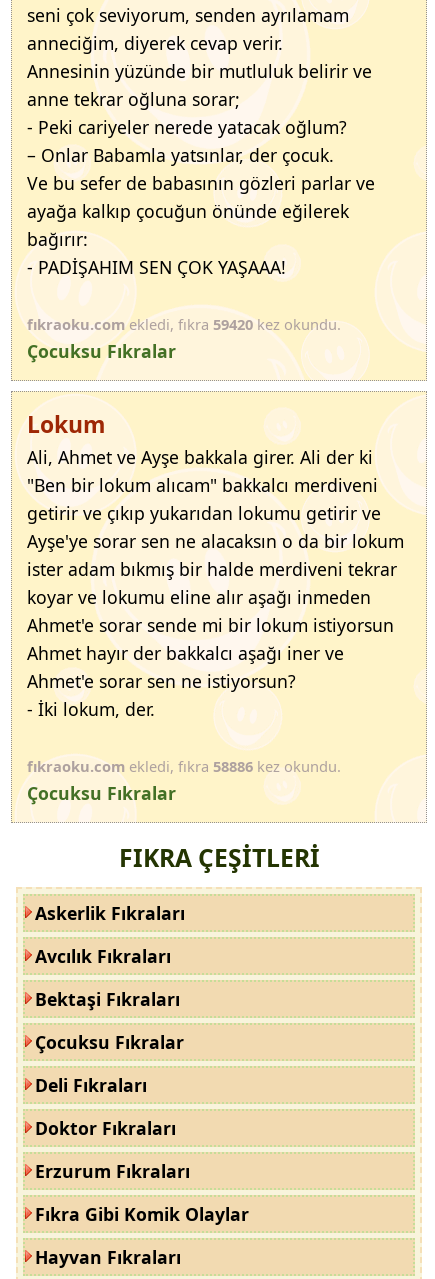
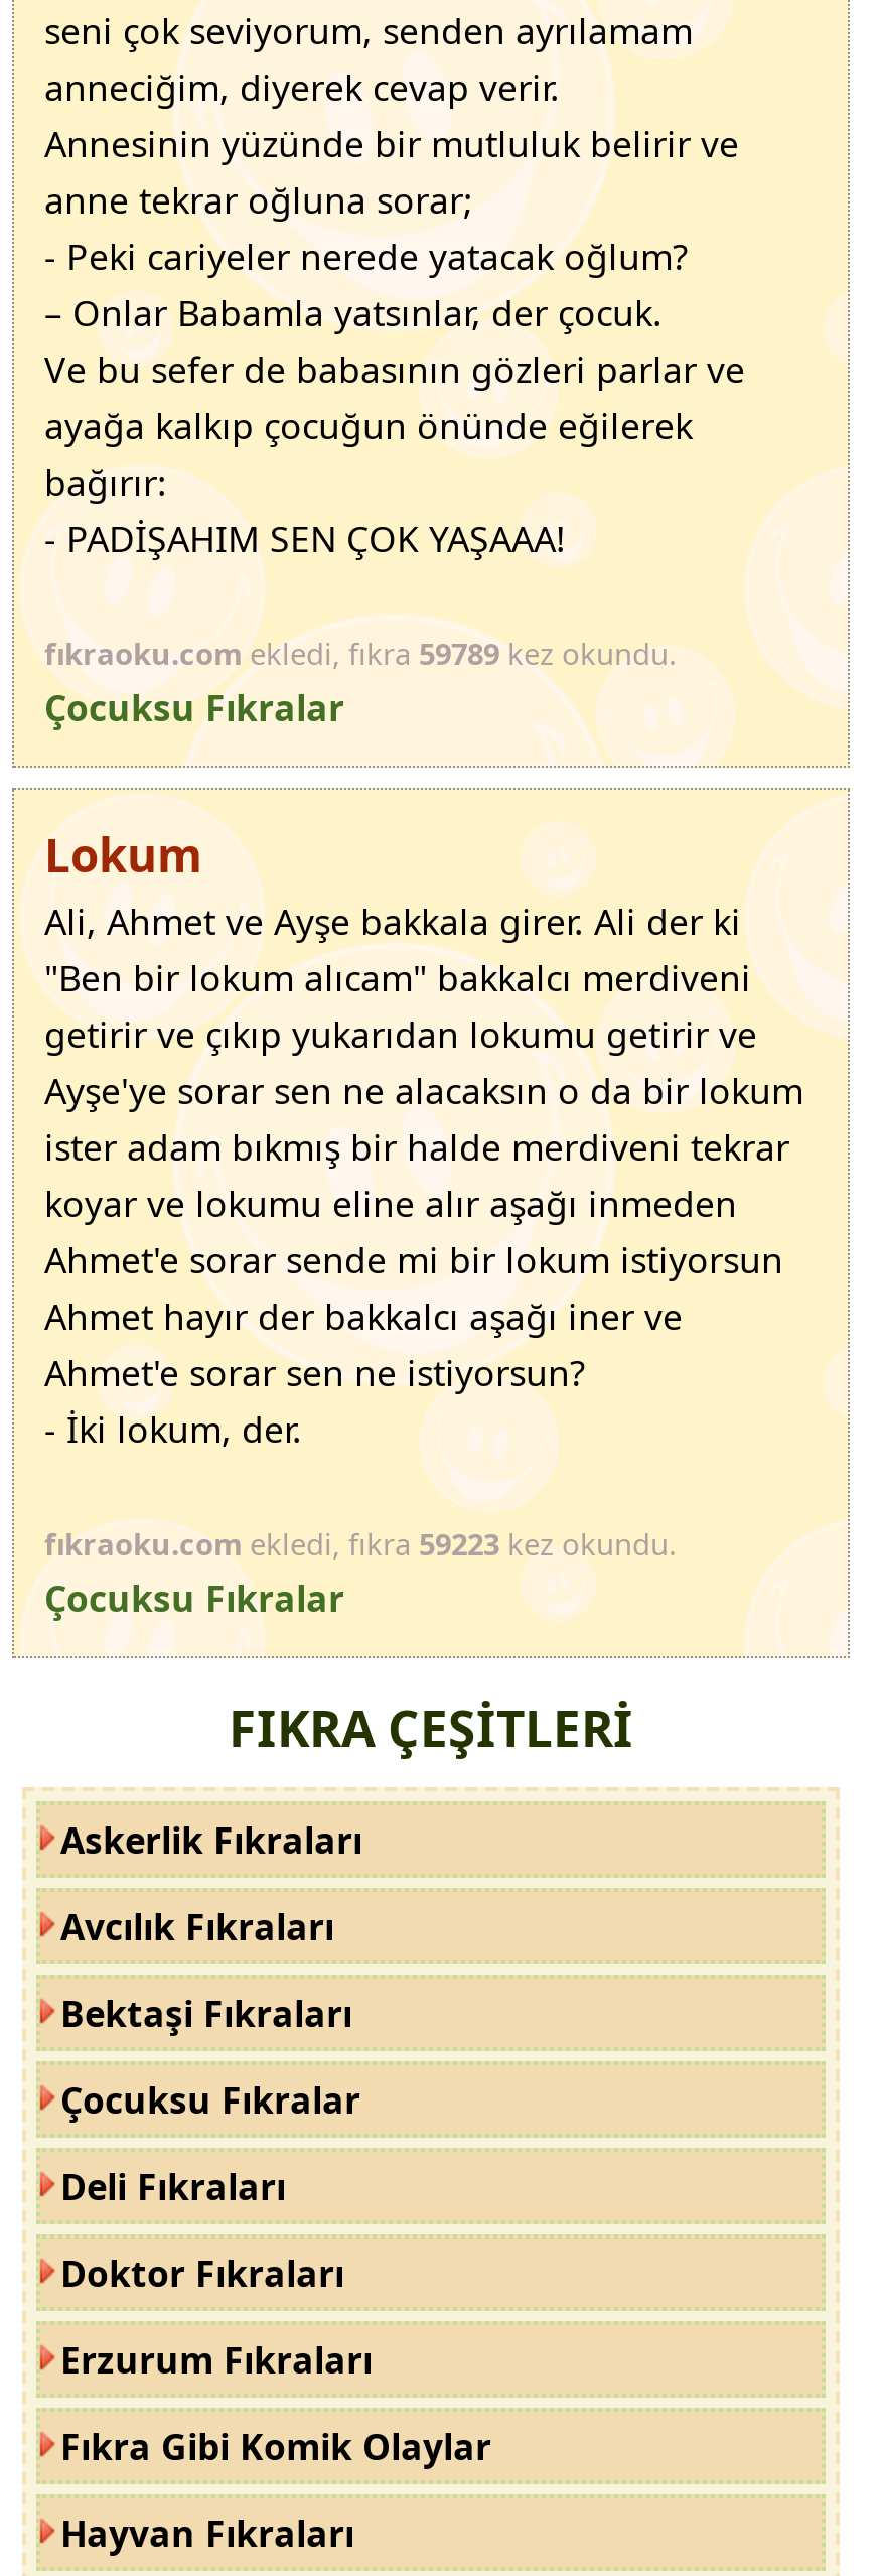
- fıkraoku.com ekledi, fıkra 59420 kez okundu.
+ fıkraoku.com ekledi, fıkra 59789 kez okundu.

- fıkraoku.com ekledi, fıkra 58886 kez okundu.
+ fıkraoku.com ekledi, fıkra 59223 kez okundu.
